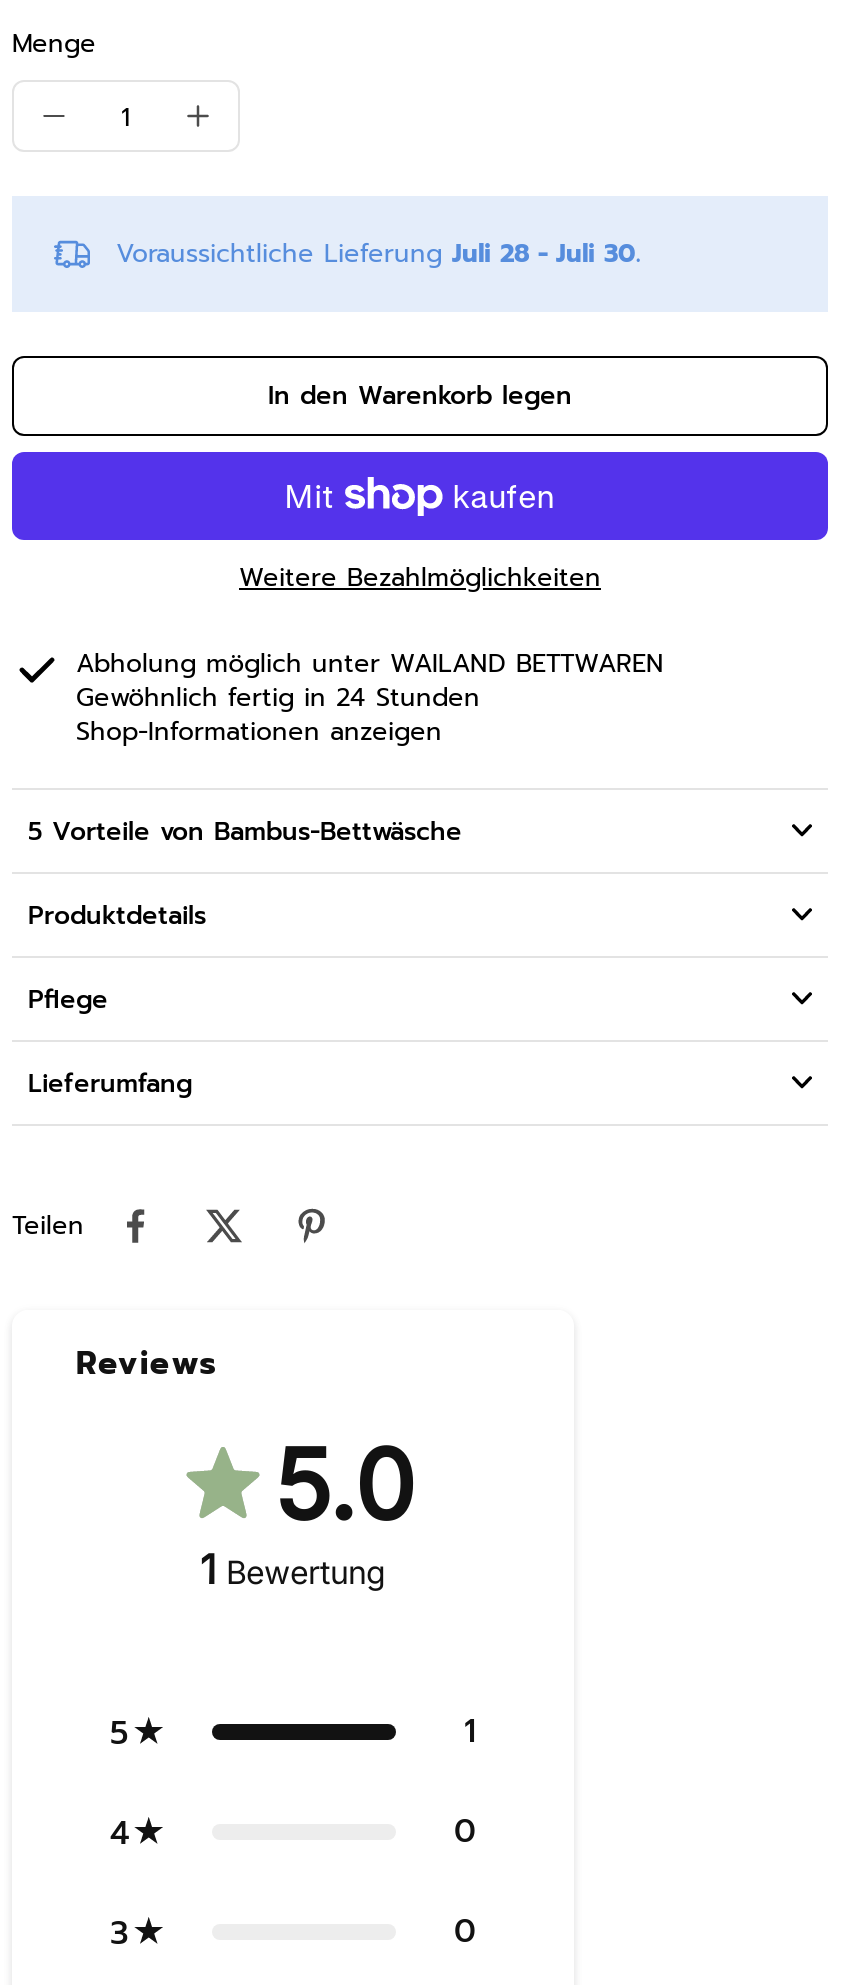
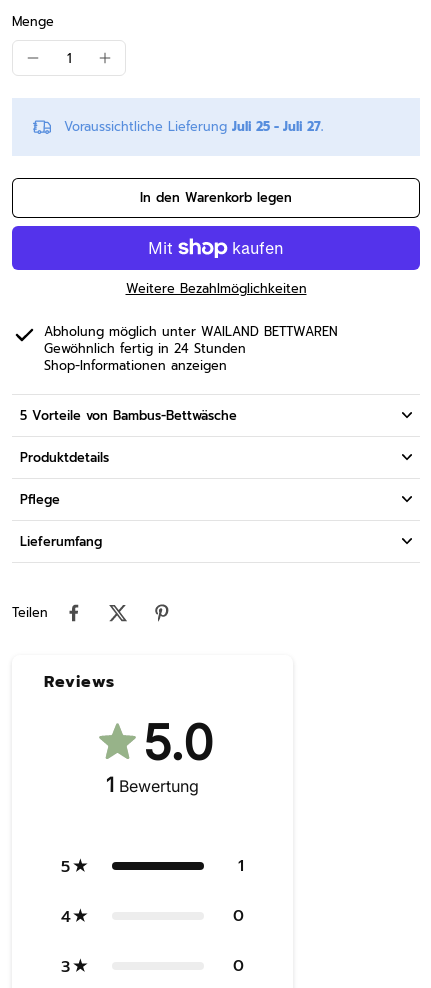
- Voraussichtliche Lieferung Juli 28 - Juli 30.
+ Voraussichtliche Lieferung Juli 25 - Juli 27.
